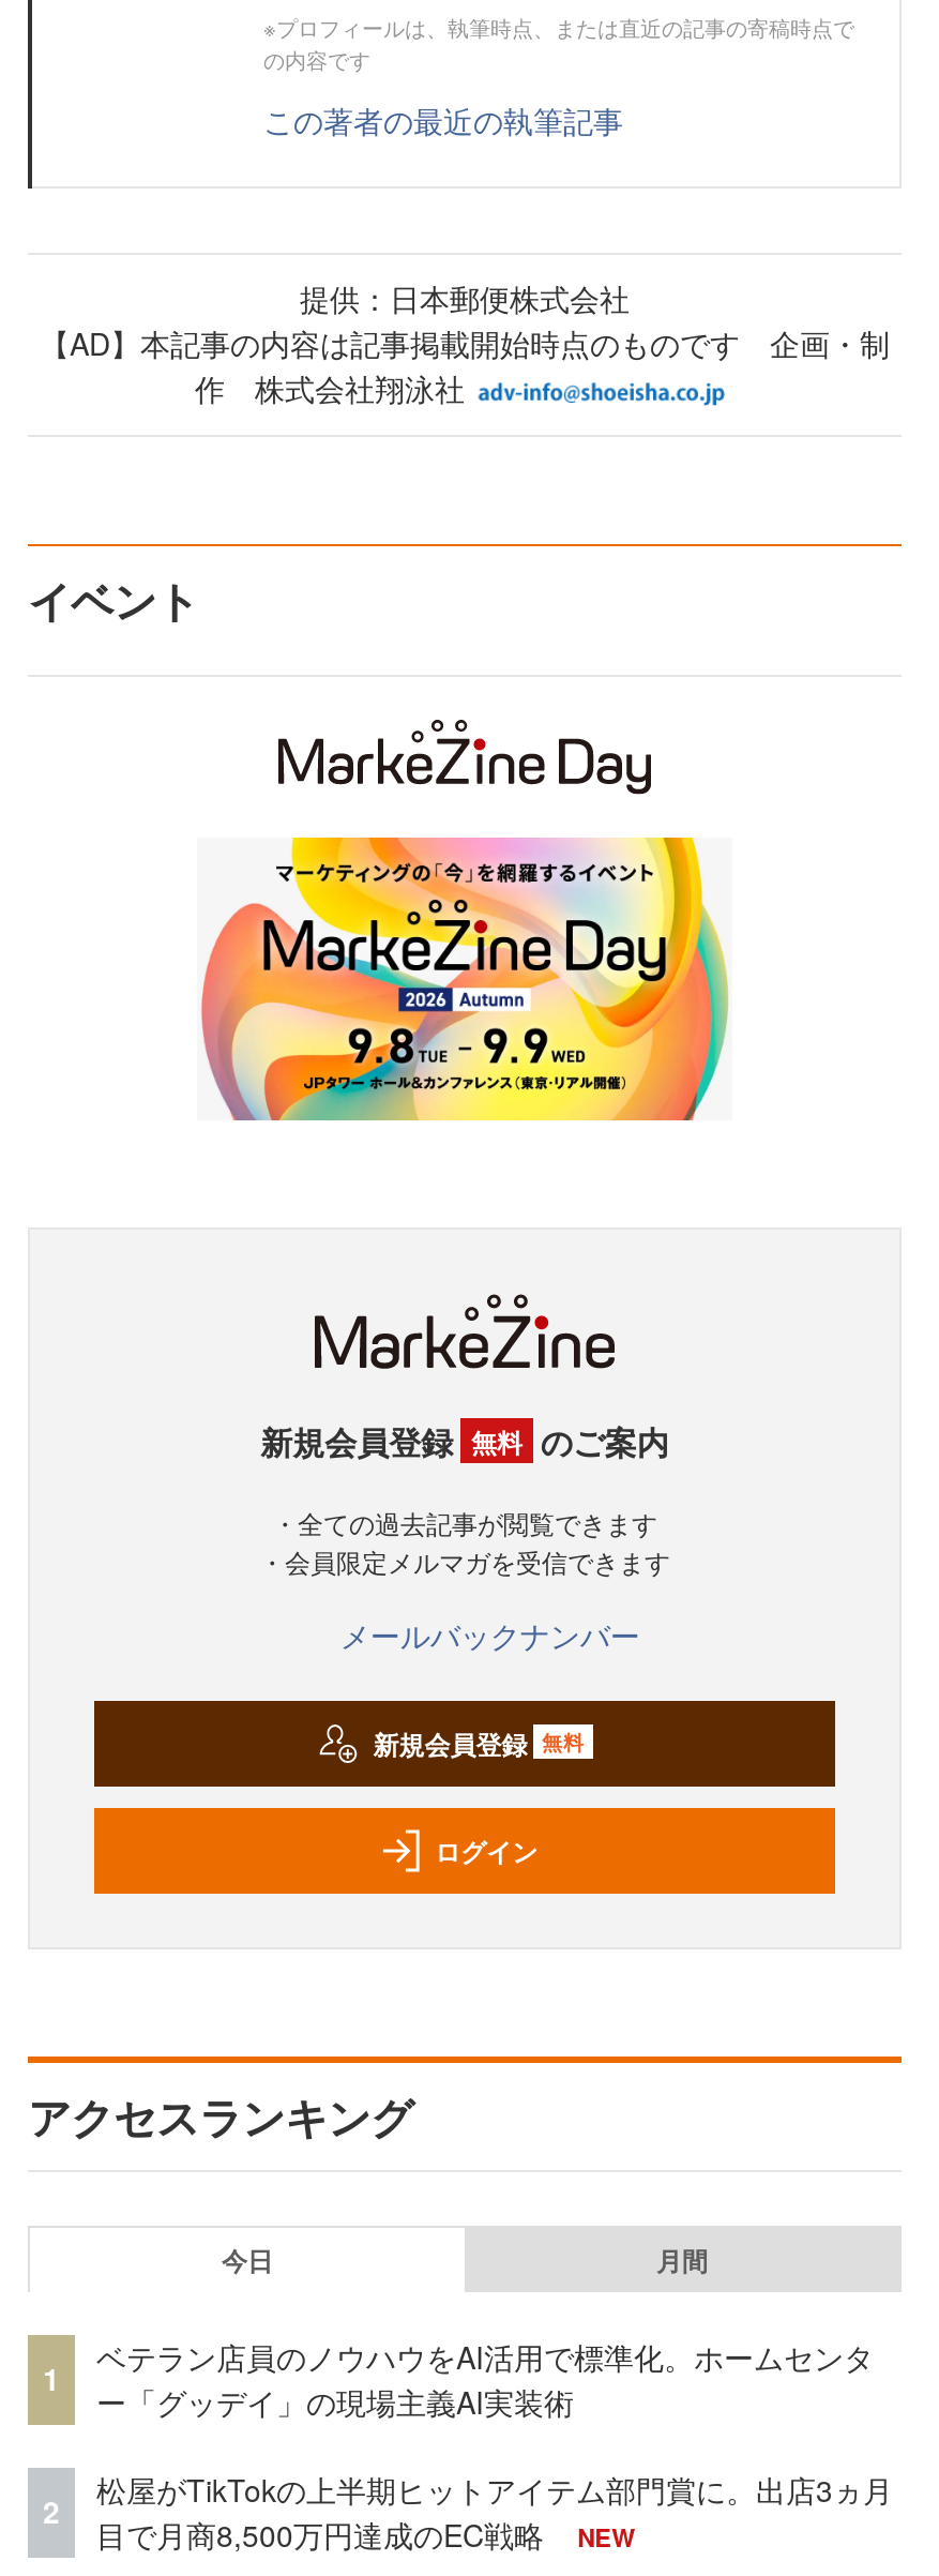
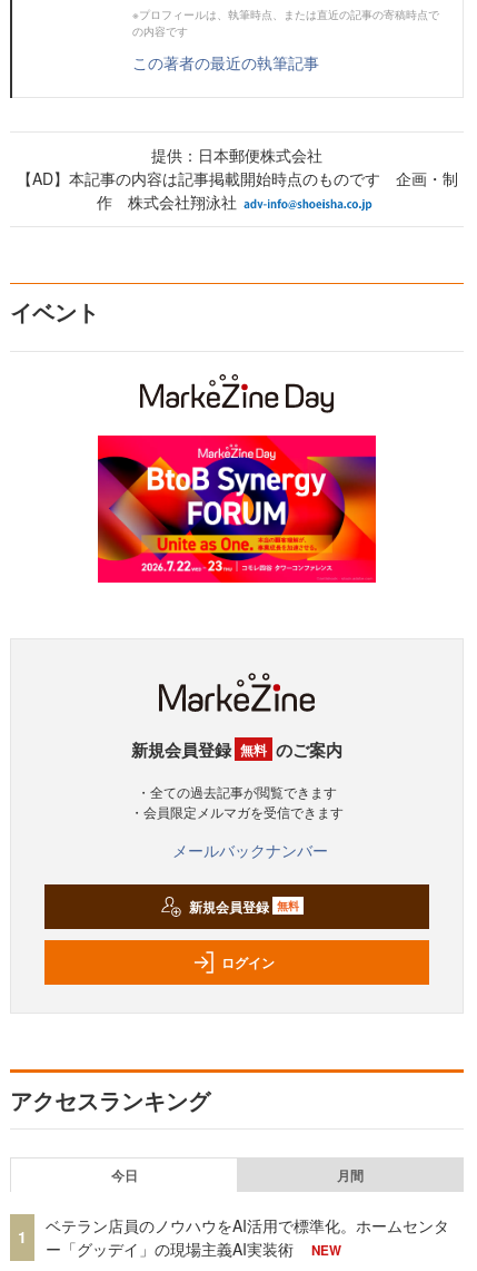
- [image]
+ [image]

- 松屋がTikTokの上半期ヒットアイテム部門賞に。出店3ヵ月
- 目で月商8,500万円達成のEC戦略

- 2
